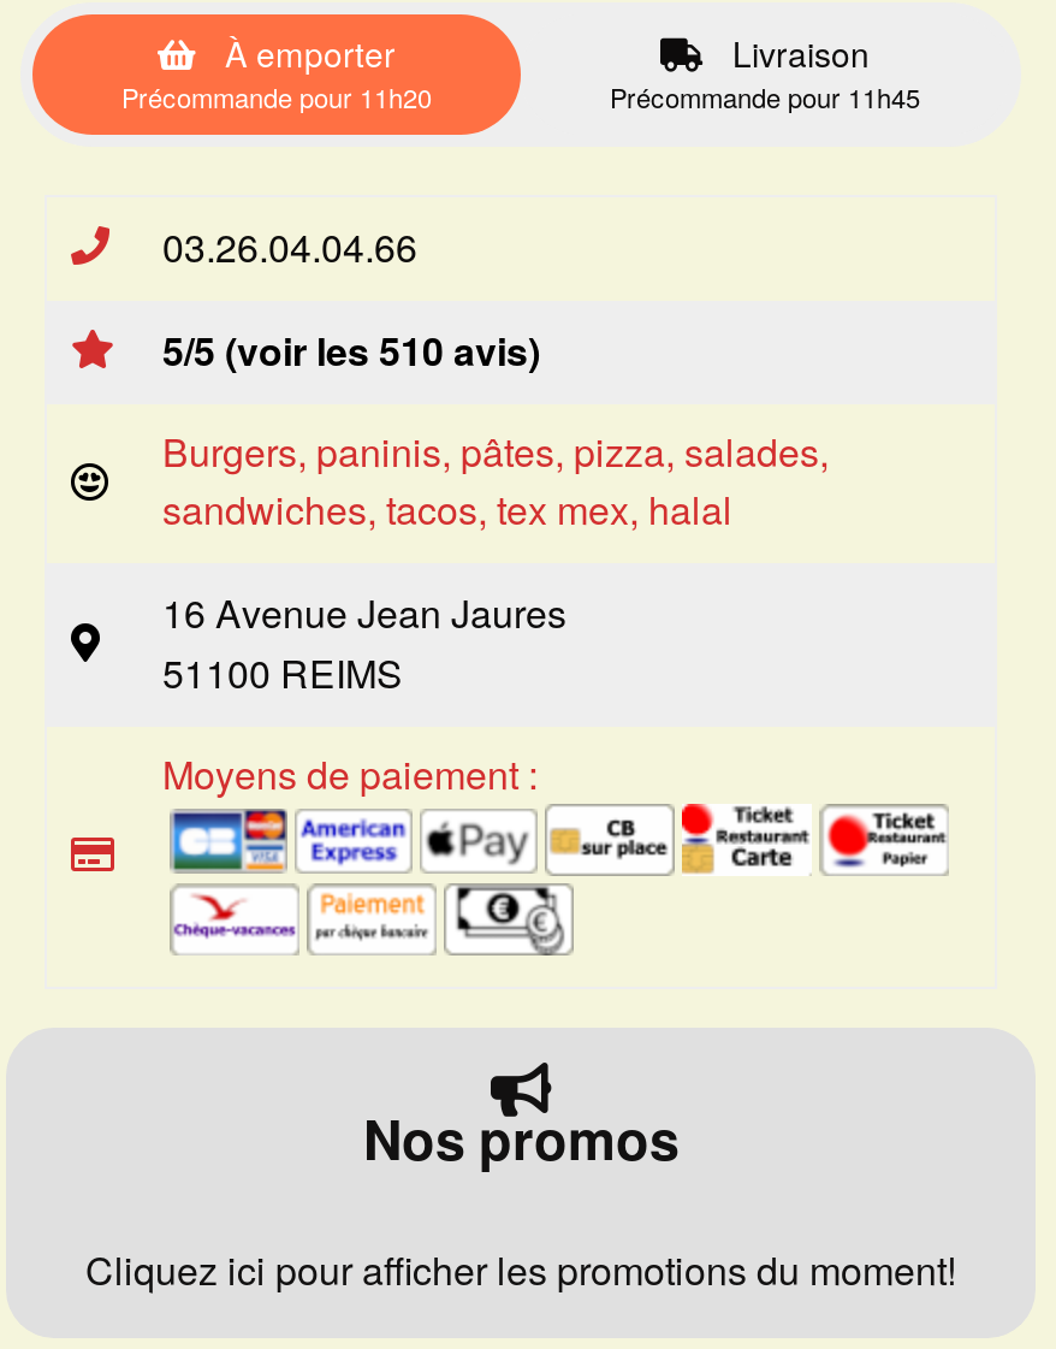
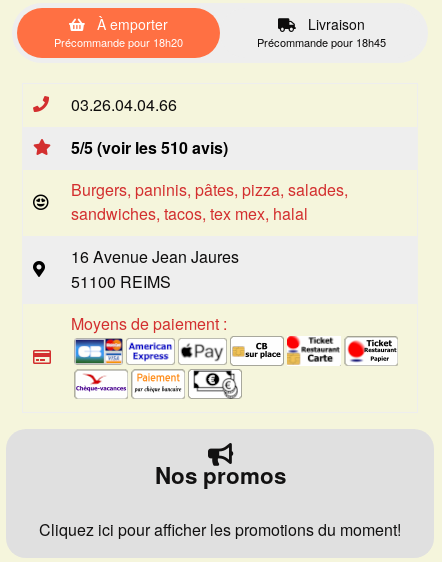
- Précommande pour 11h20
+ Précommande pour 18h20

- Précommande pour 11h45
+ Précommande pour 18h45
